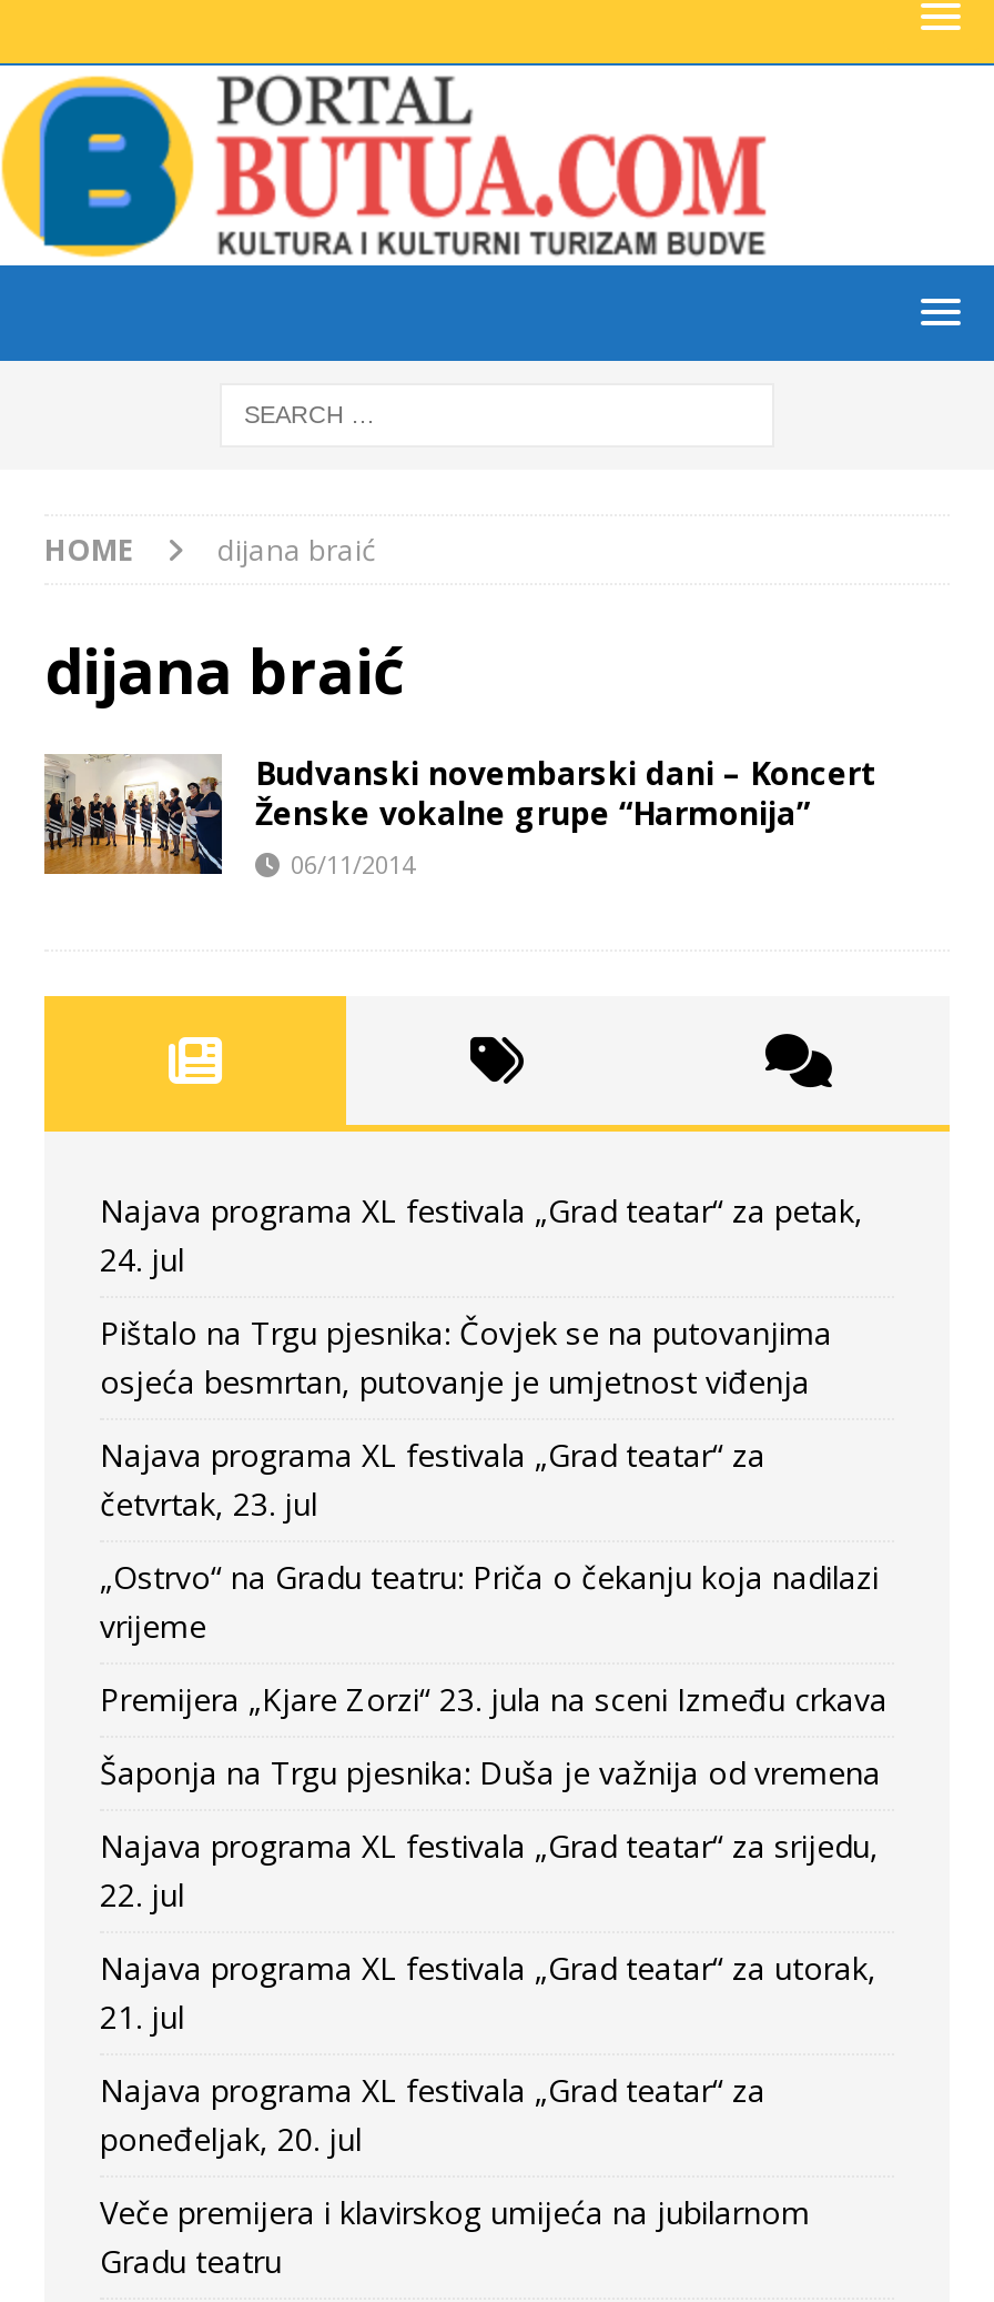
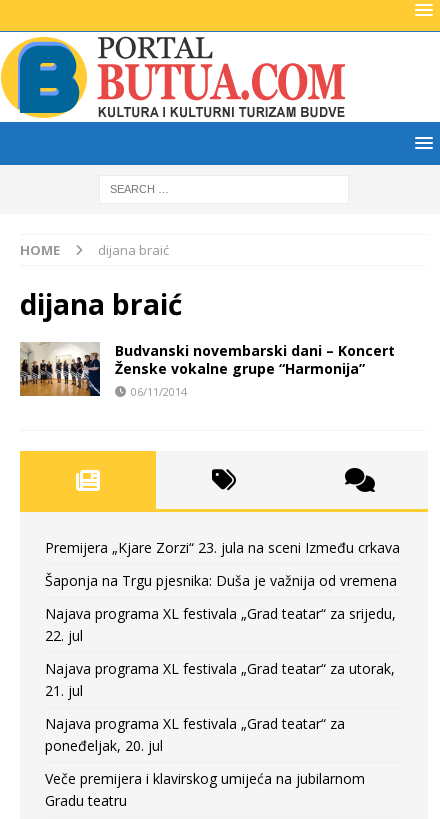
- Najava programa XL festivala „Grad teatar“ za petak,
- 24. jul
- Pištalo na Trgu pjesnika: Čovjek se na putovanjima
- osjeća besmrtan, putovanje je umjetnost viđenja
- Najava programa XL festivala „Grad teatar“ za
- četvrtak, 23. jul
- „Ostrvo“ na Gradu teatru: Priča o čekanju koja nadilazi
- vrijeme
